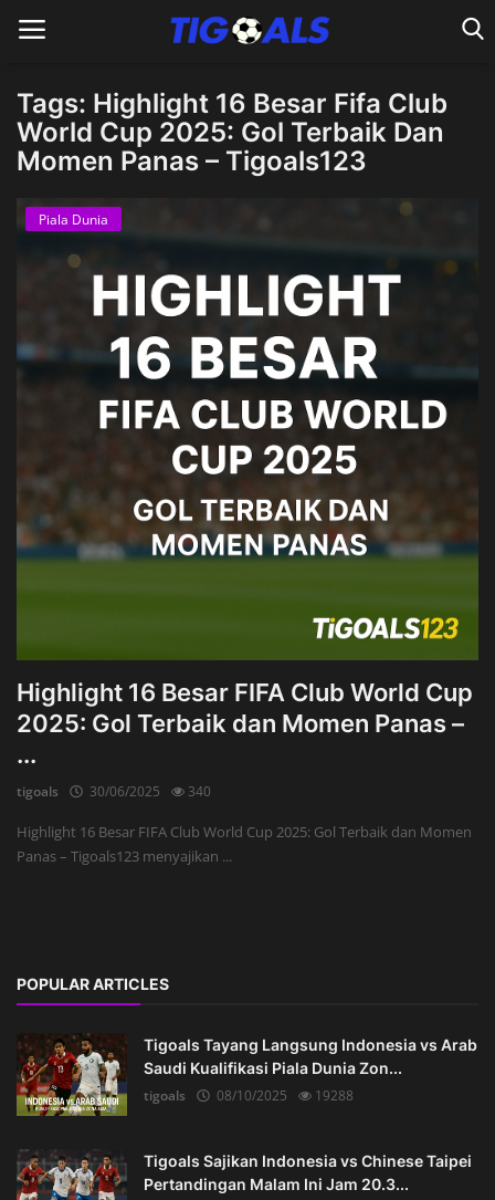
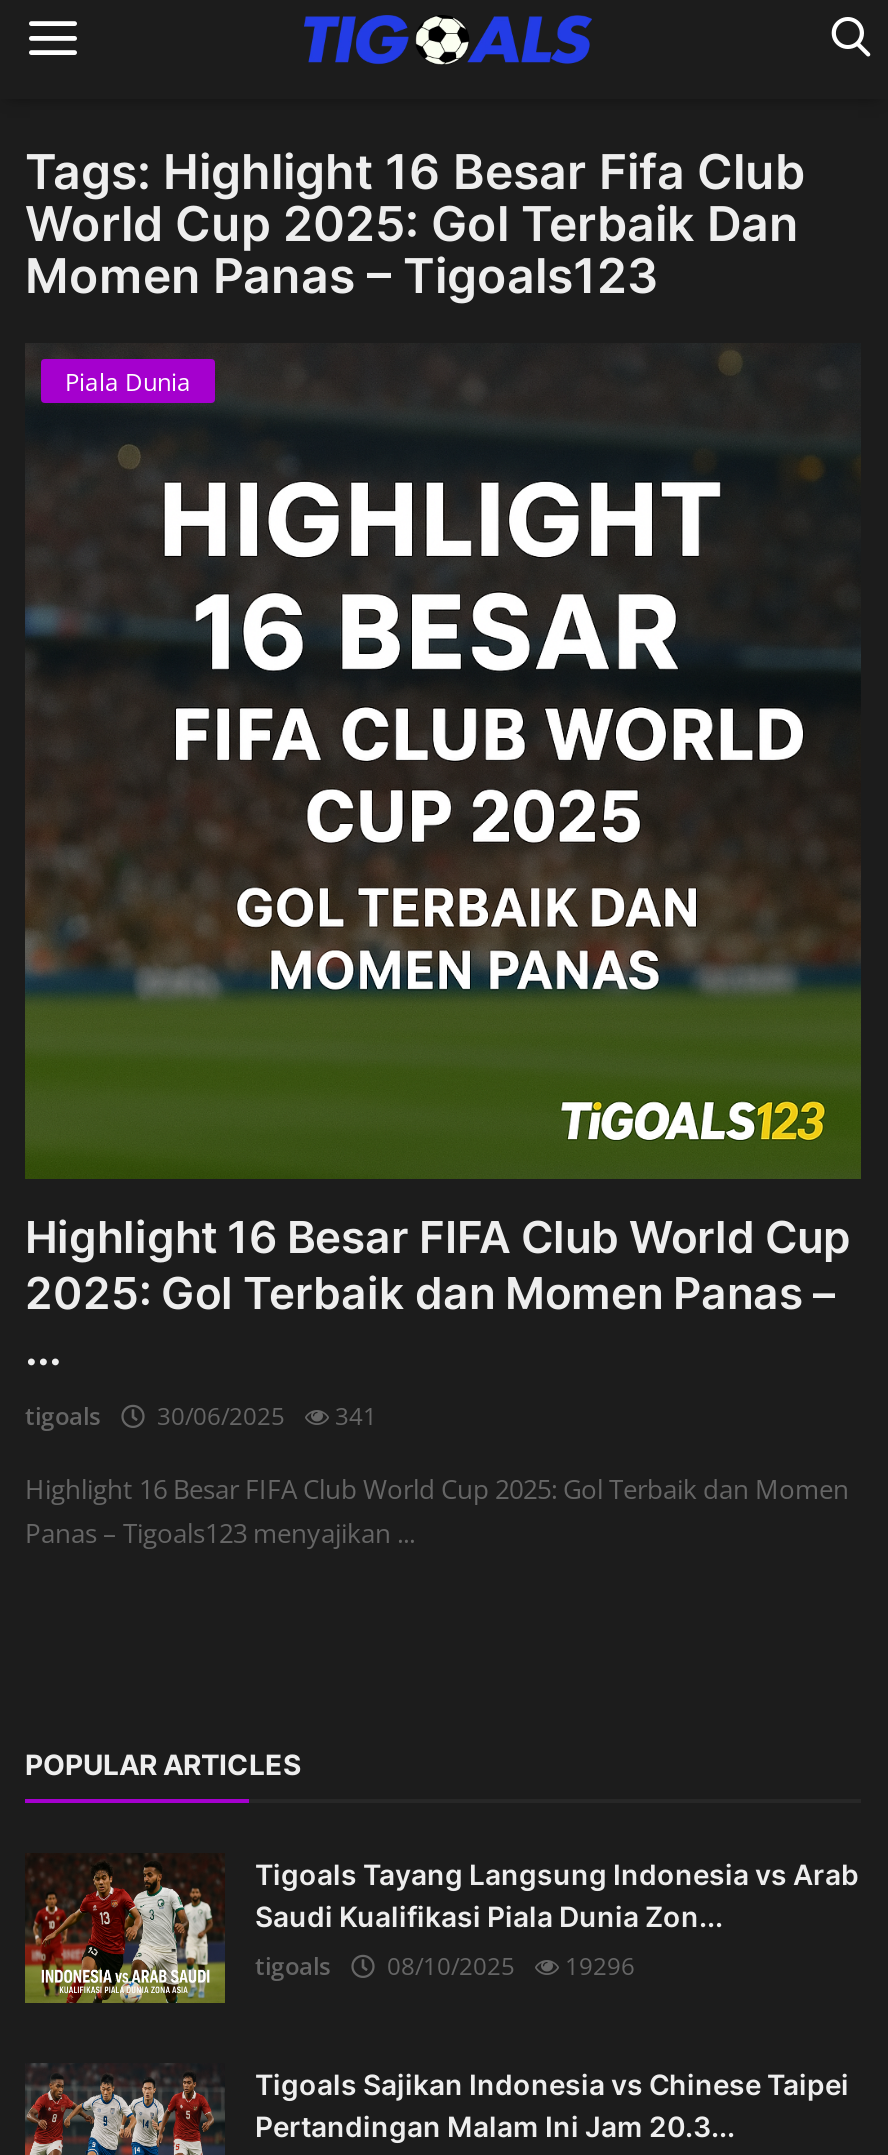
- tigoals 30/06/2025 340
+ tigoals 30/06/2025 341

- tigoals 08/10/2025 19288
+ tigoals 08/10/2025 19296
